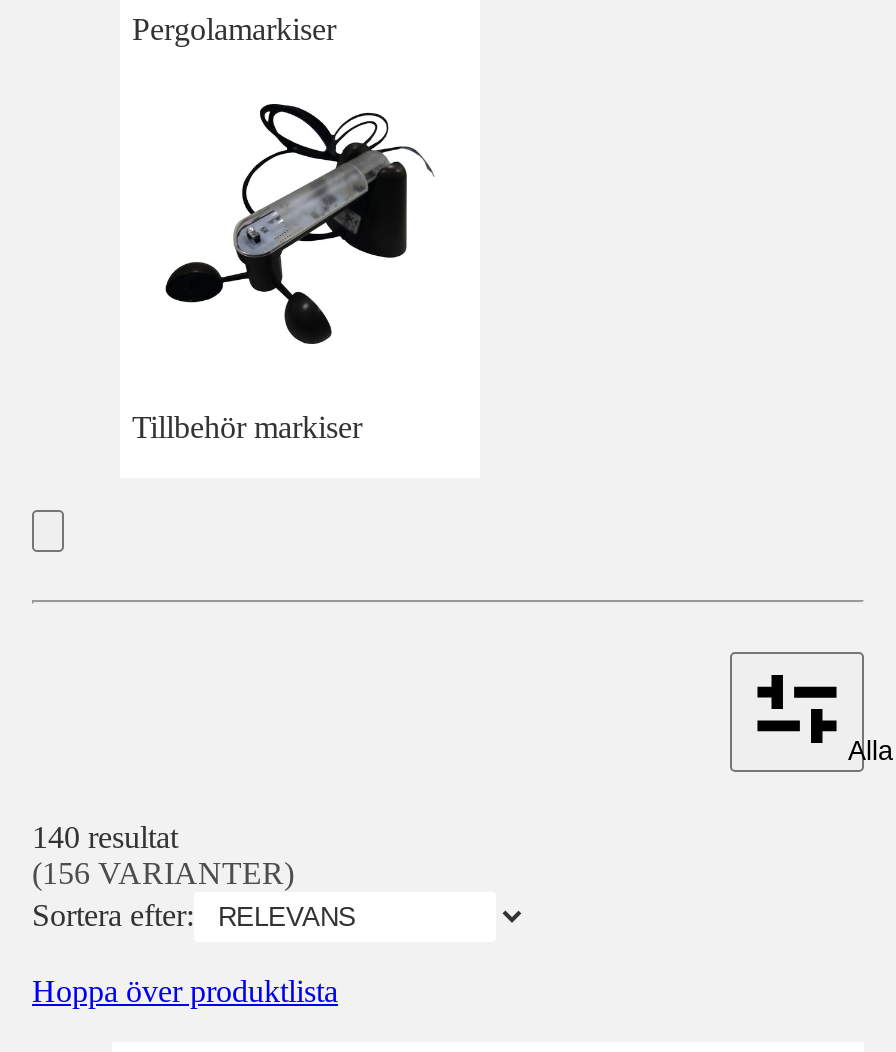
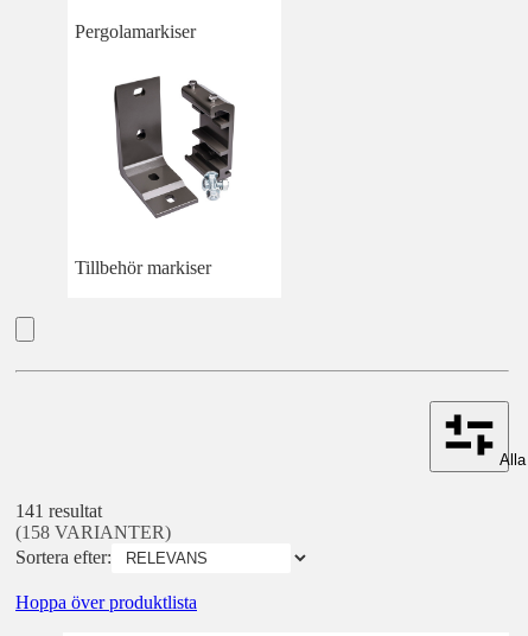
- [image]
+ [image]

- 140 resultat
+ 141 resultat

- (156 VARIANTER)
+ (158 VARIANTER)
